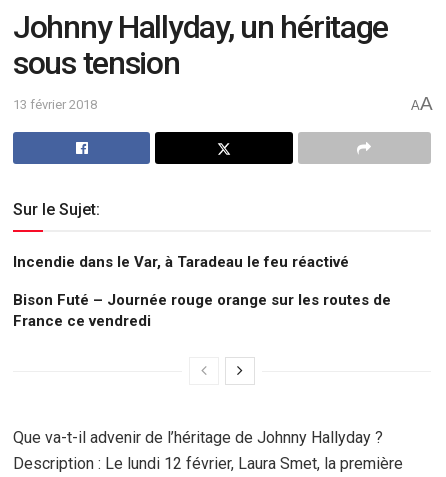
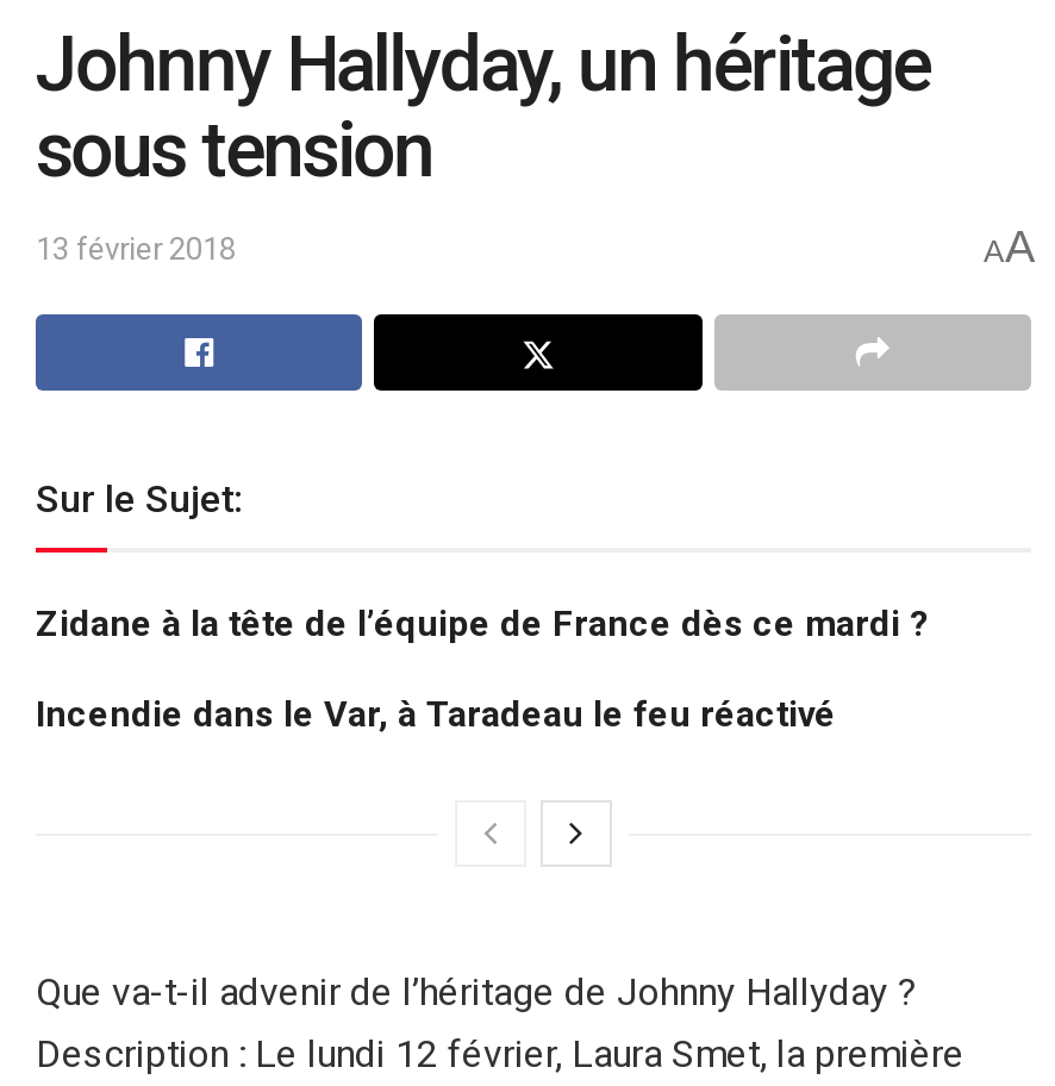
+ Zidane à la tête de l’équipe de France dès ce mardi ?

moved down: Incendie dans le Var, à Taradeau le feu réactivé

- Bison Futé – Journée rouge orange sur les routes de
- France ce vendredi
